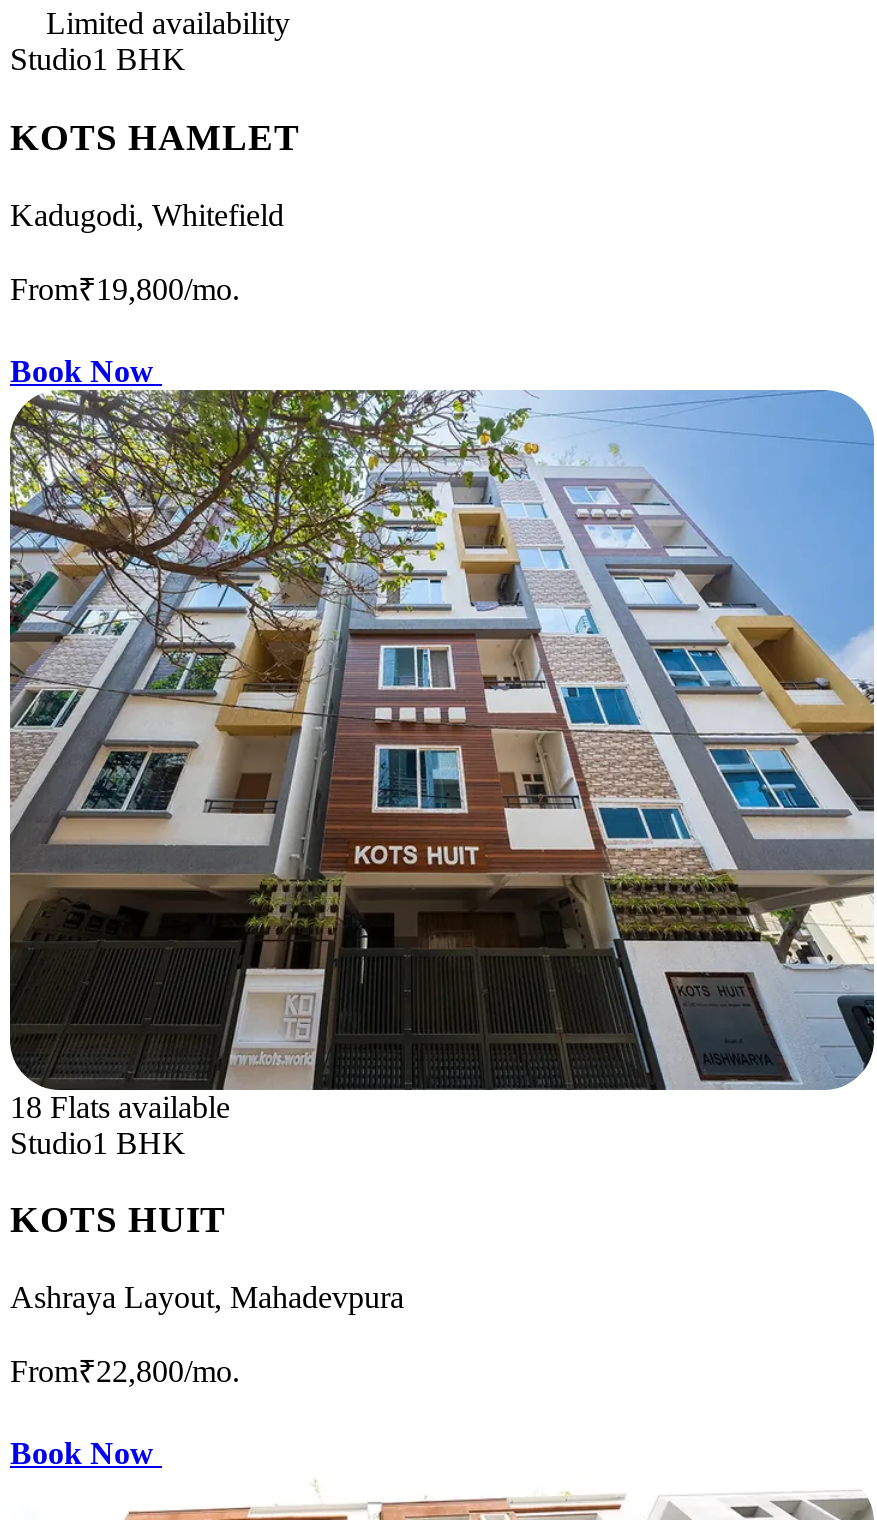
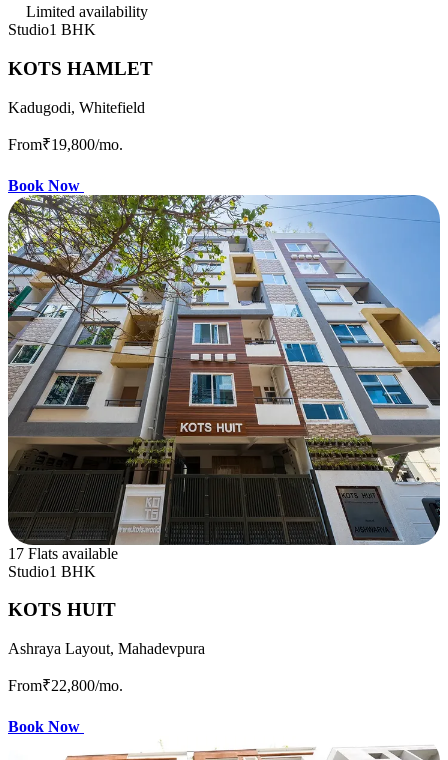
- 18 Flats available
+ 17 Flats available
